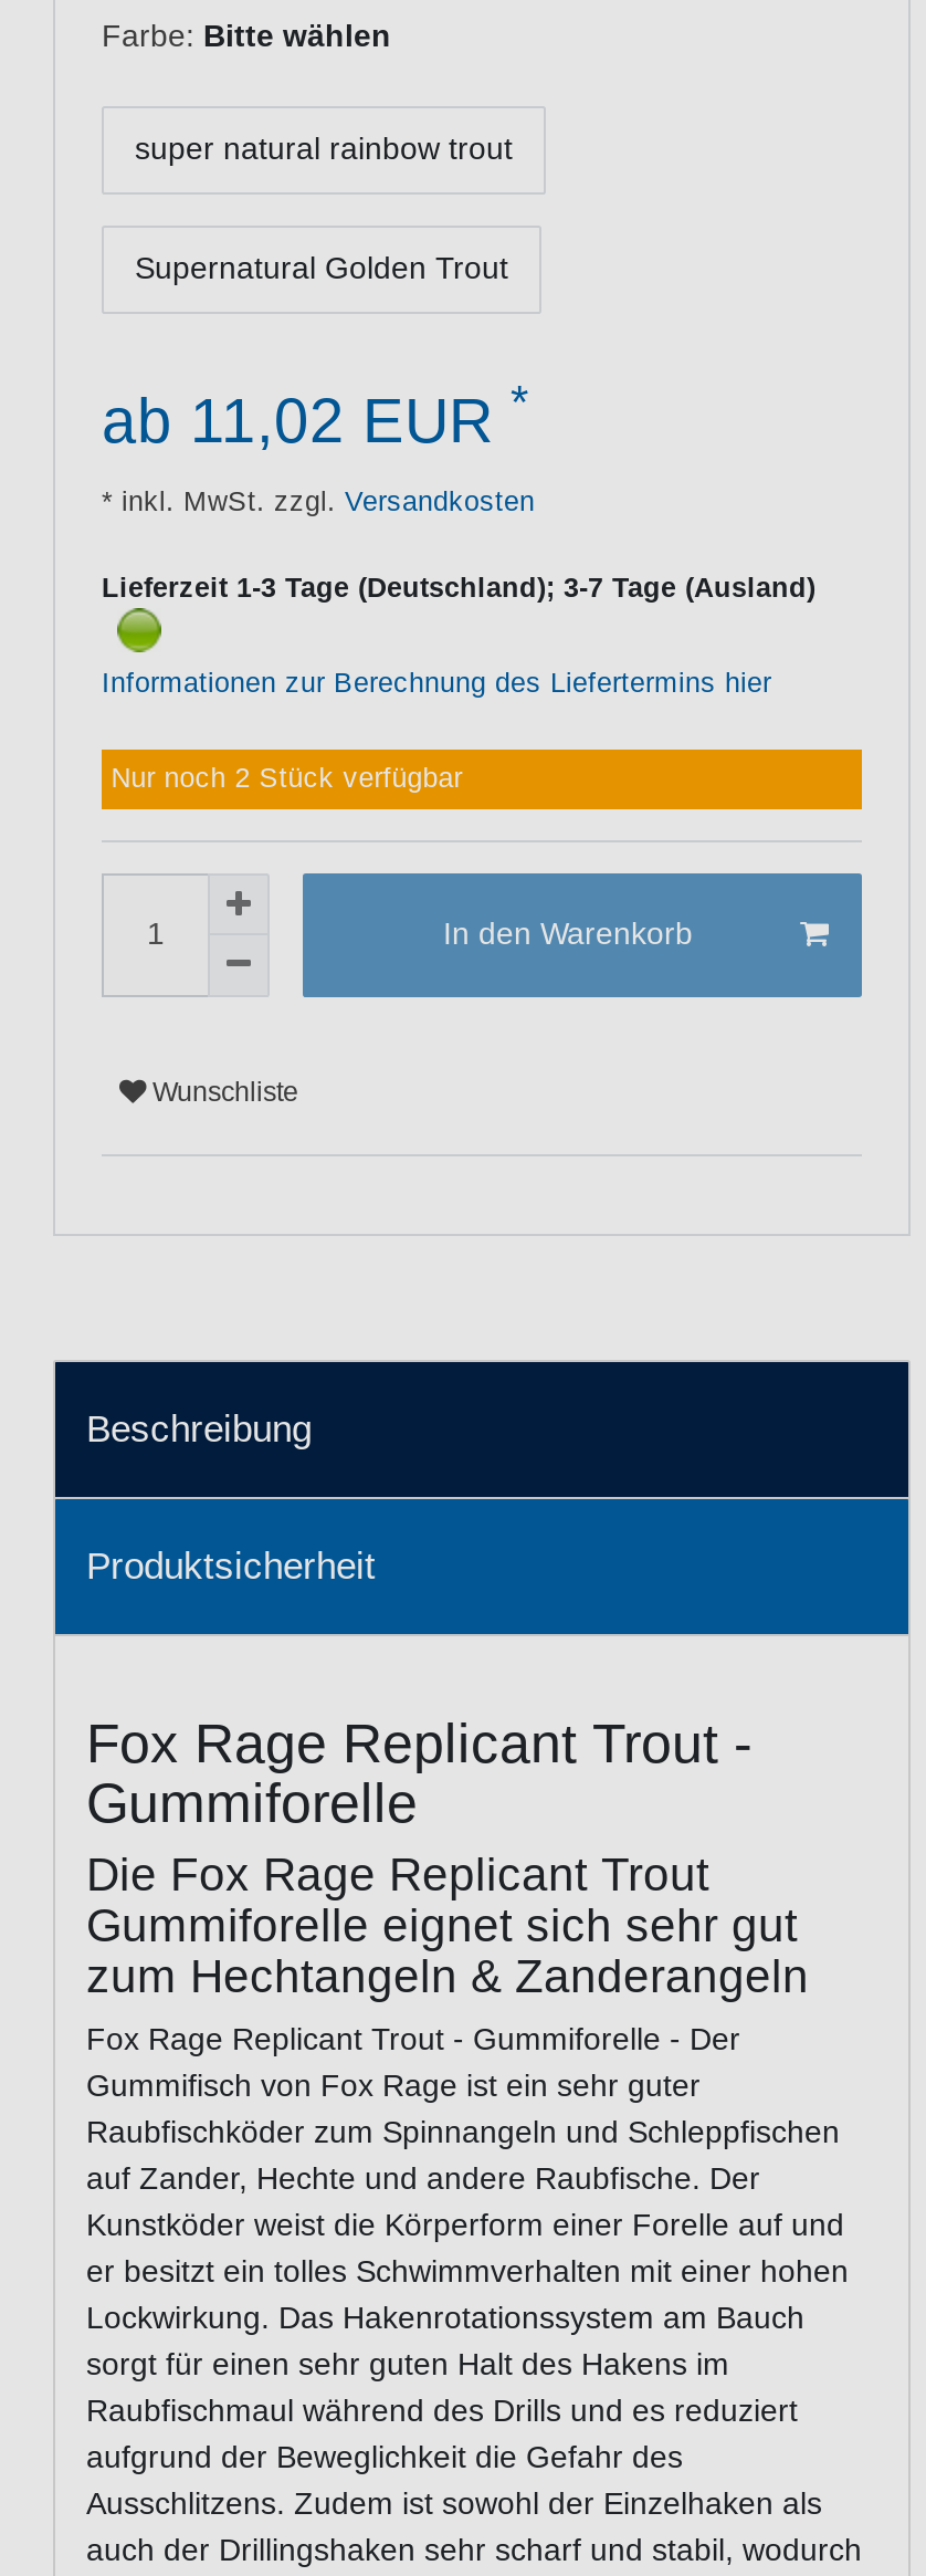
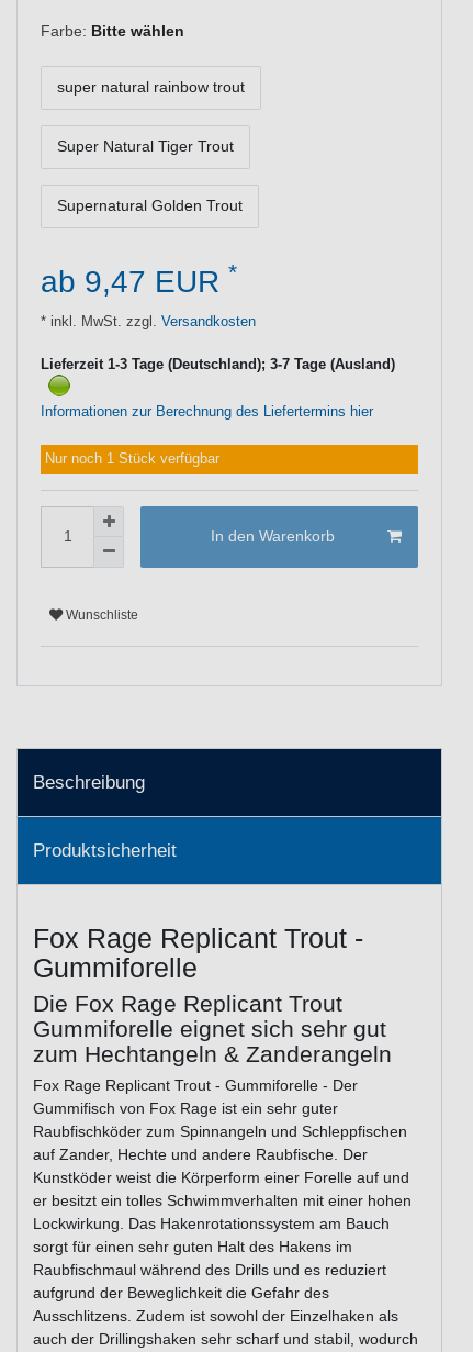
+ Super Natural Tiger Trout

- ab 11,02 EUR *
+ ab 9,47 EUR *

- Nur noch 2 Stück verfügbar
+ Nur noch 1 Stück verfügbar
